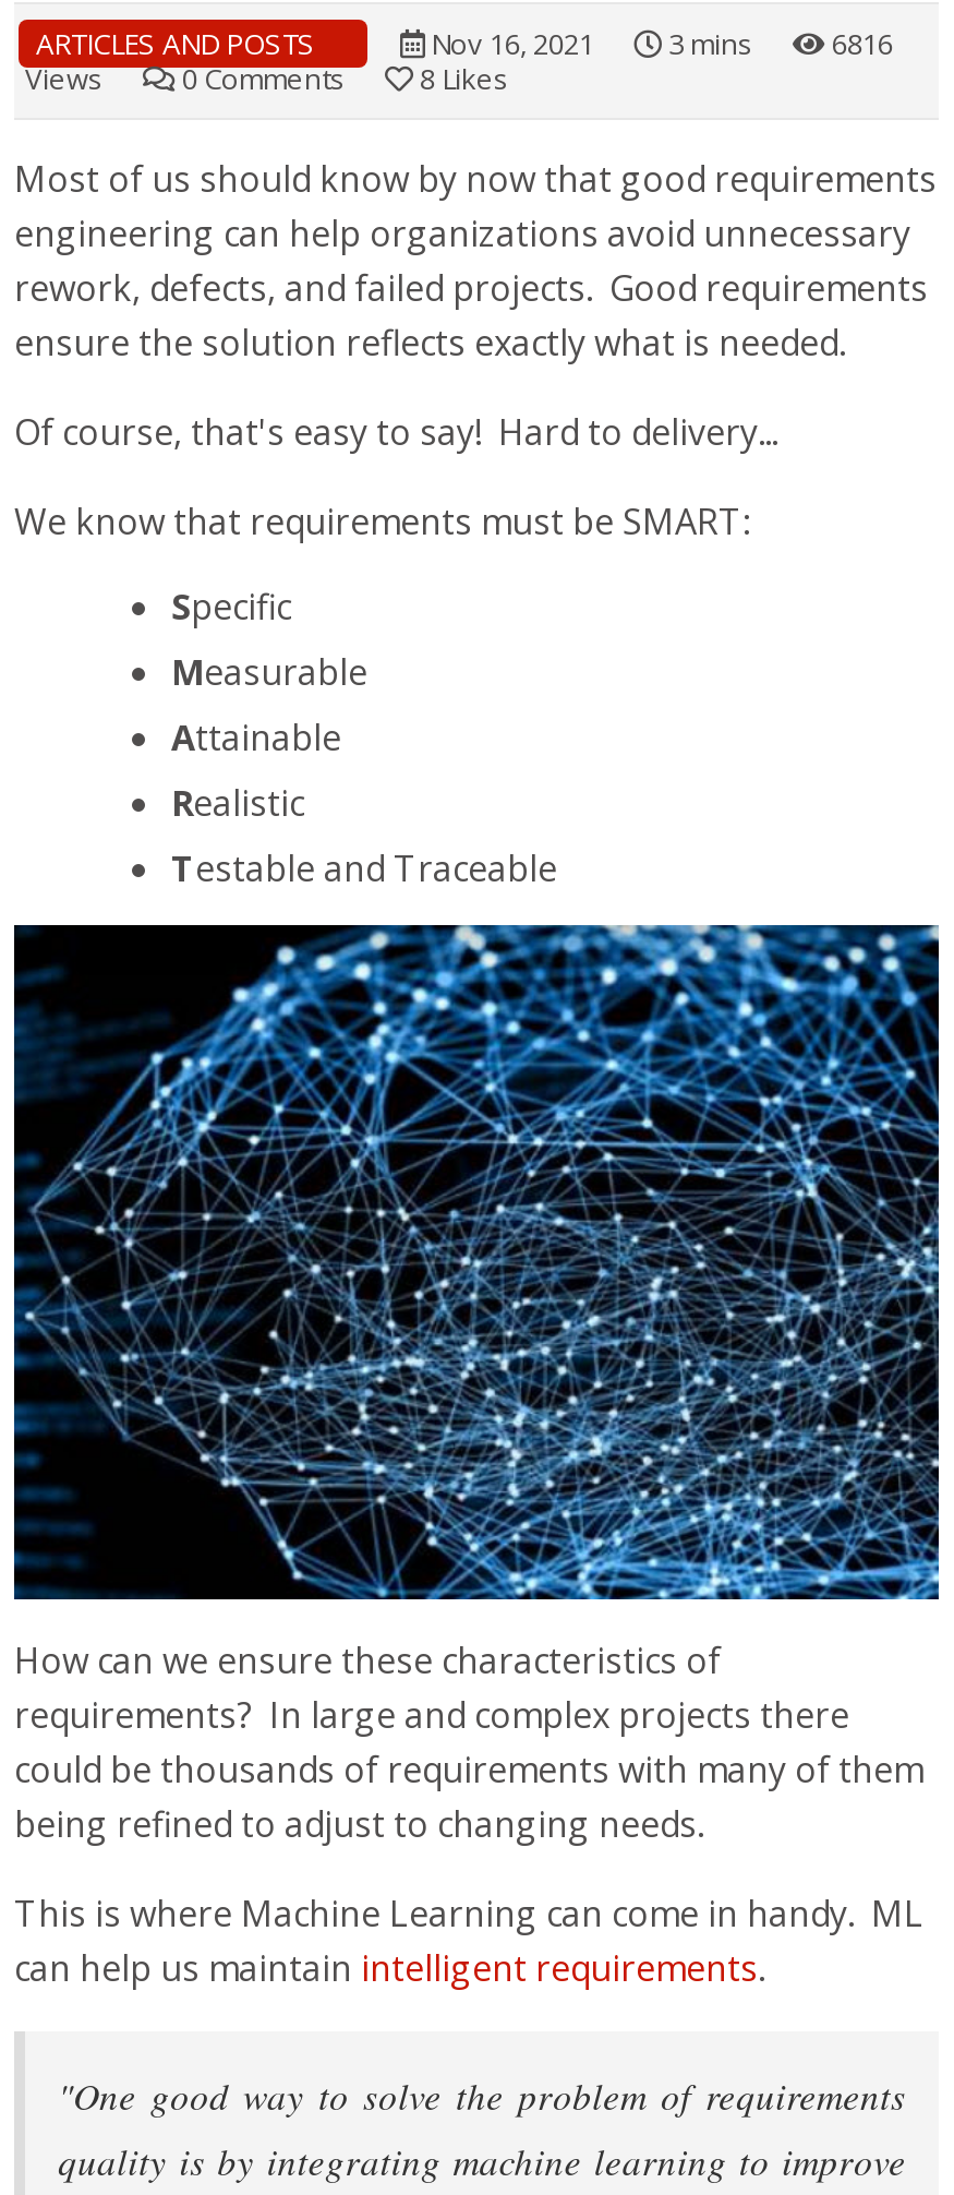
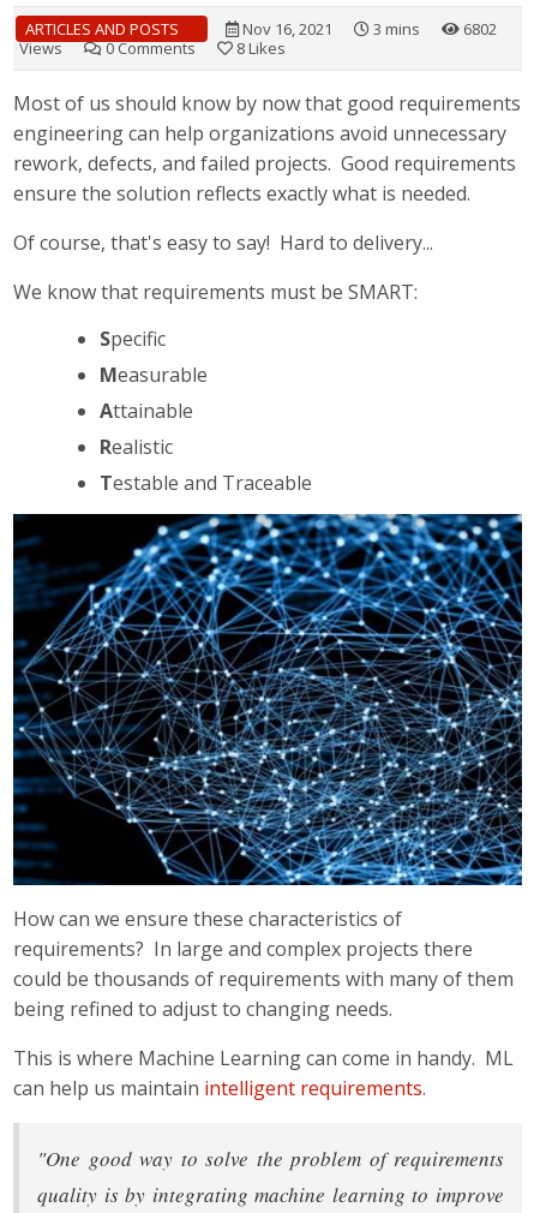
- Nov 16, 2021 3 mins 6816
+ Nov 16, 2021 3 mins 6802
